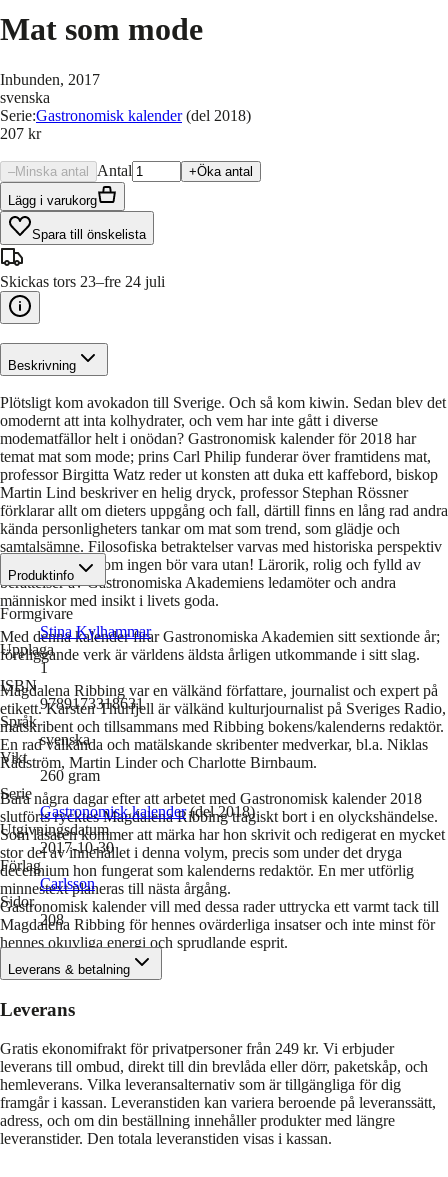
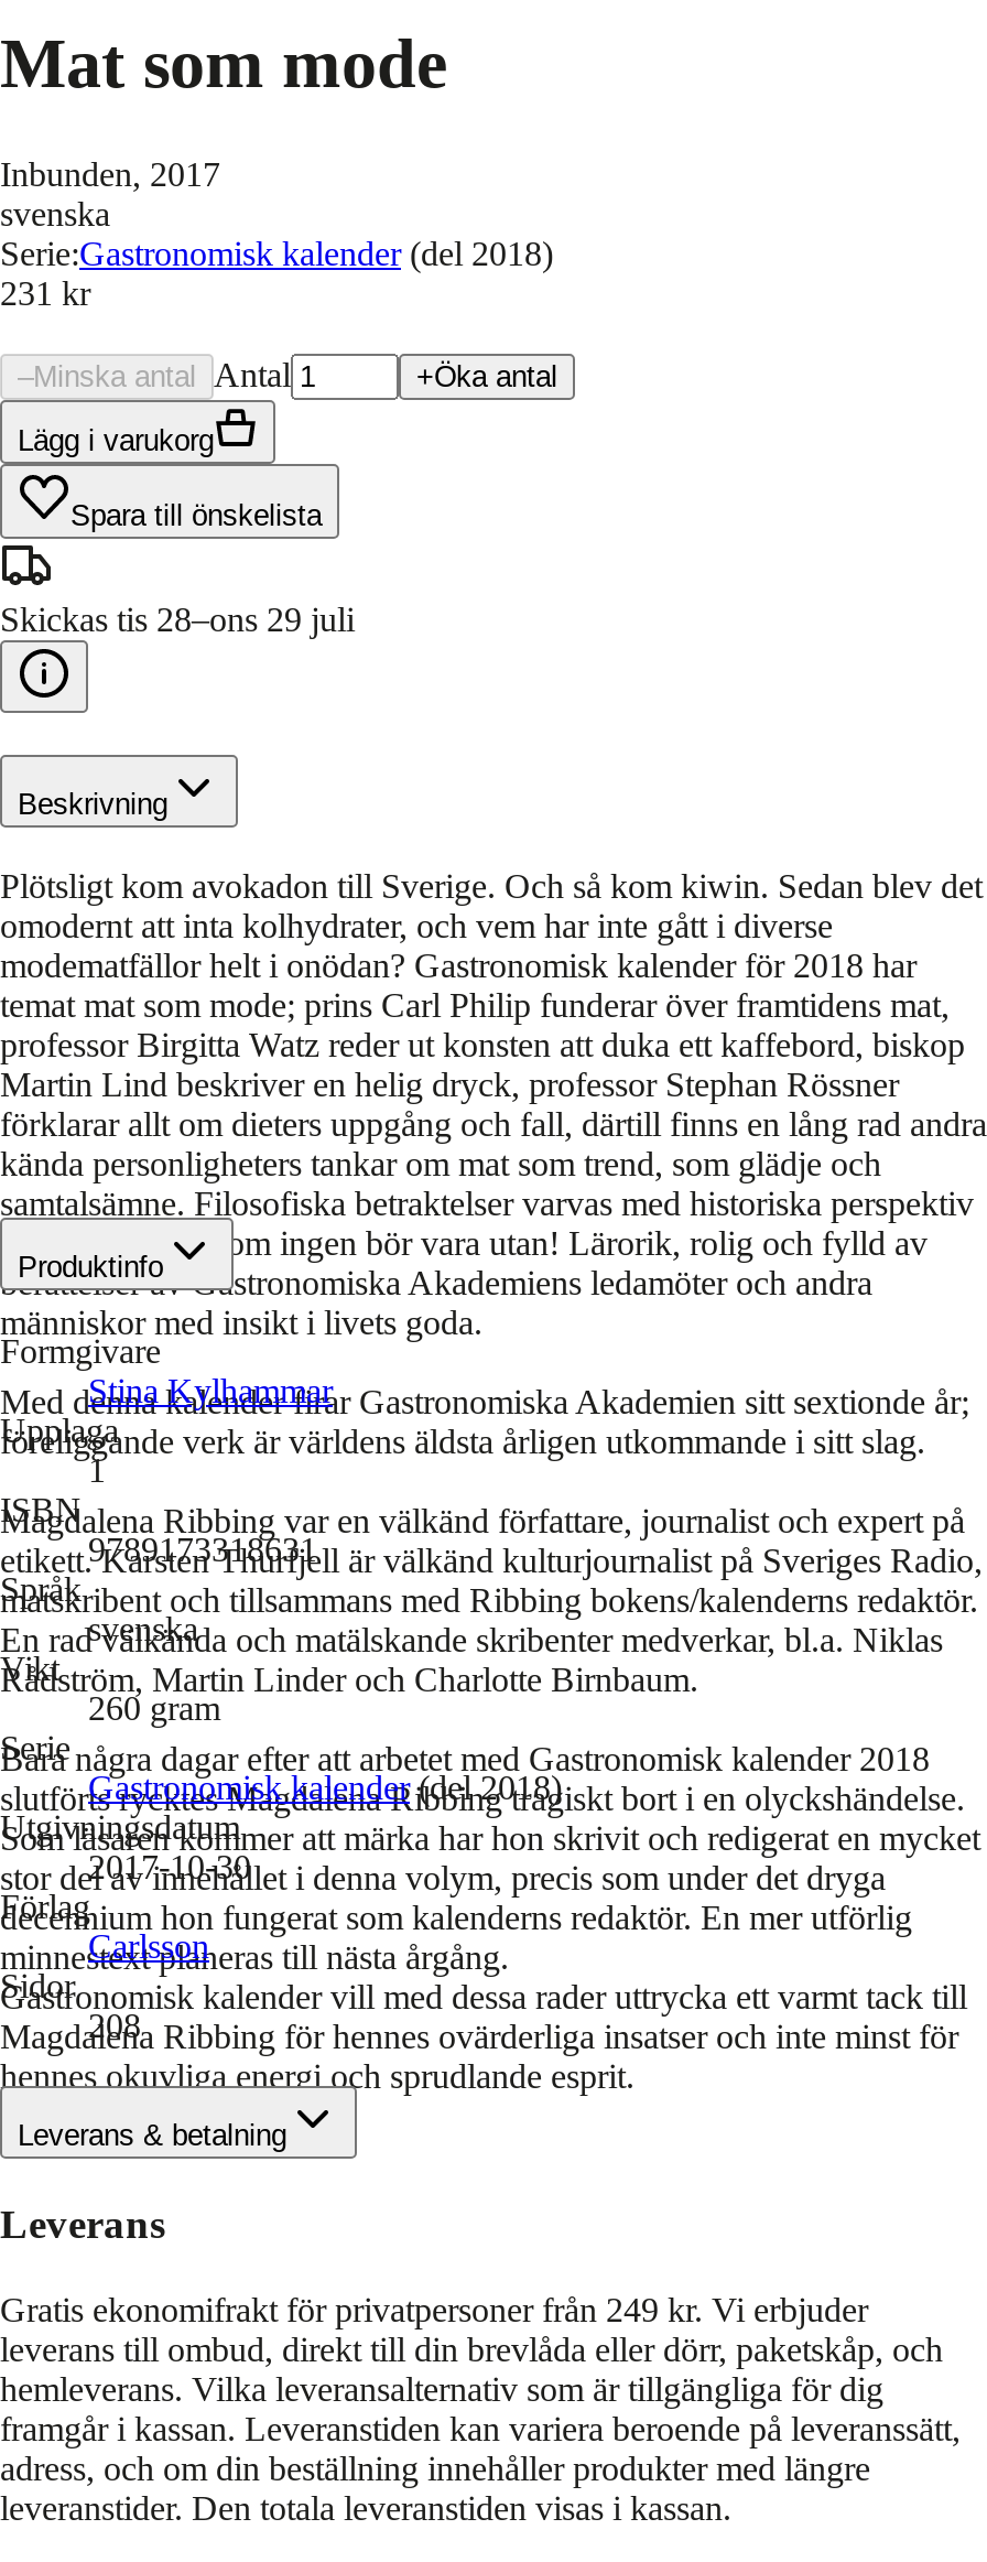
- 207 kr
+ 231 kr

- Skickas tors 23–fre 24 juli
+ Skickas tis 28–ons 29 juli
